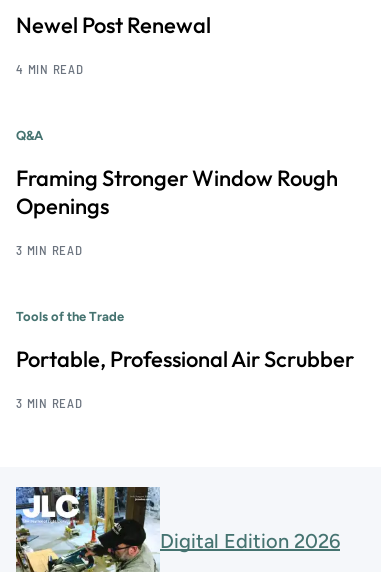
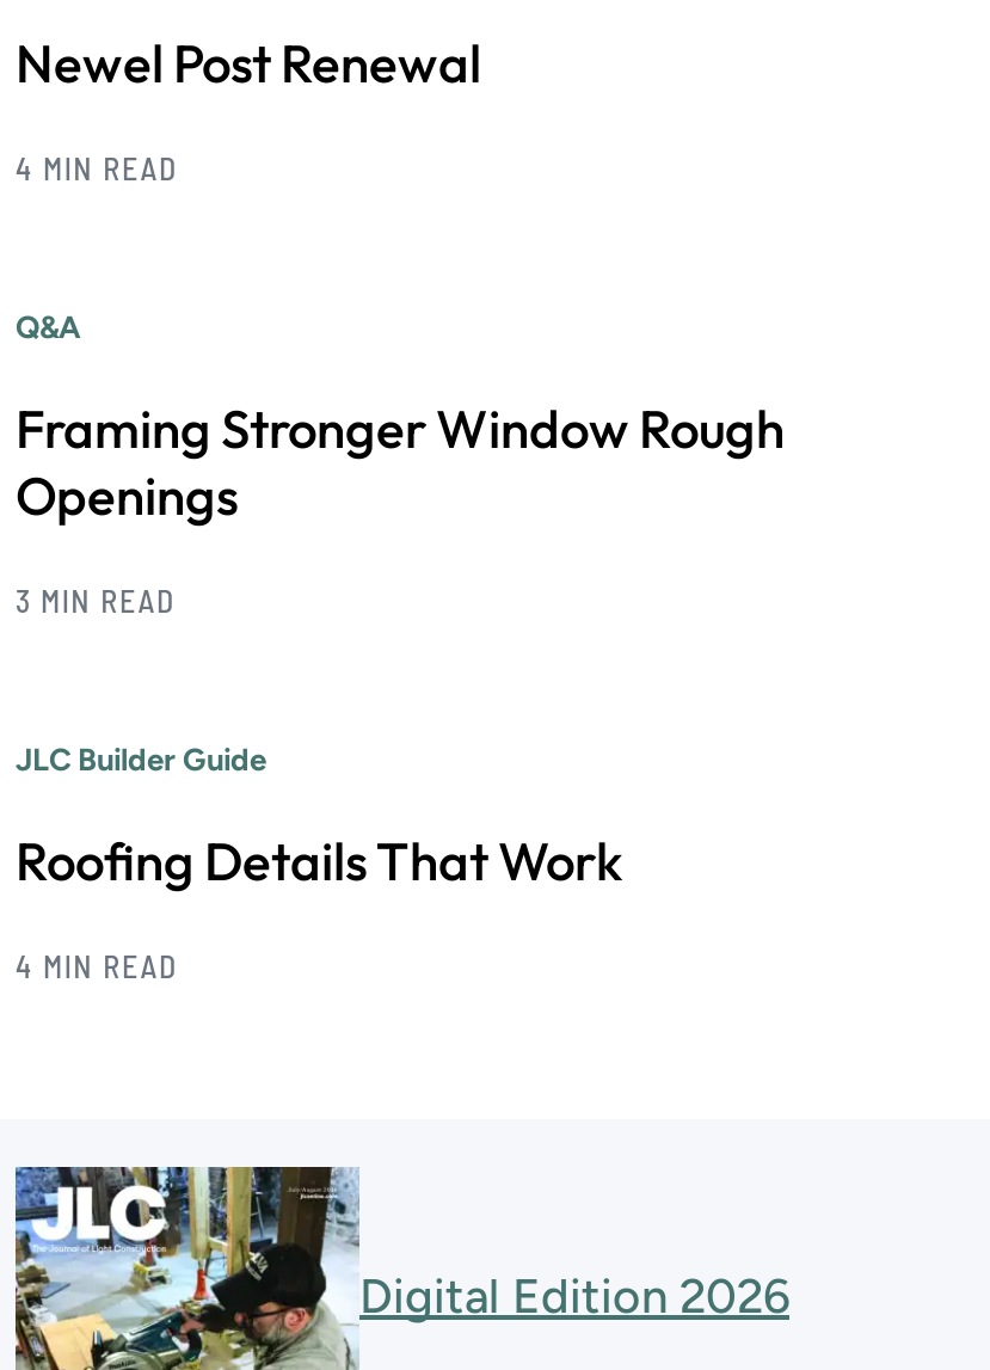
- Tools of the Trade
+ JLC Builder Guide

- Portable, Professional Air Scrubber
+ Roofing Details That Work

- 3 MIN READ
+ 4 MIN READ
